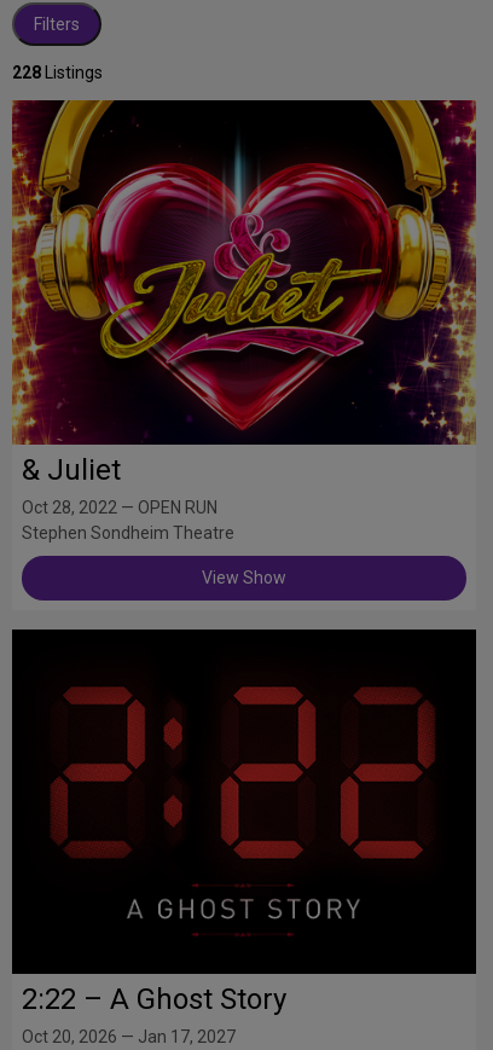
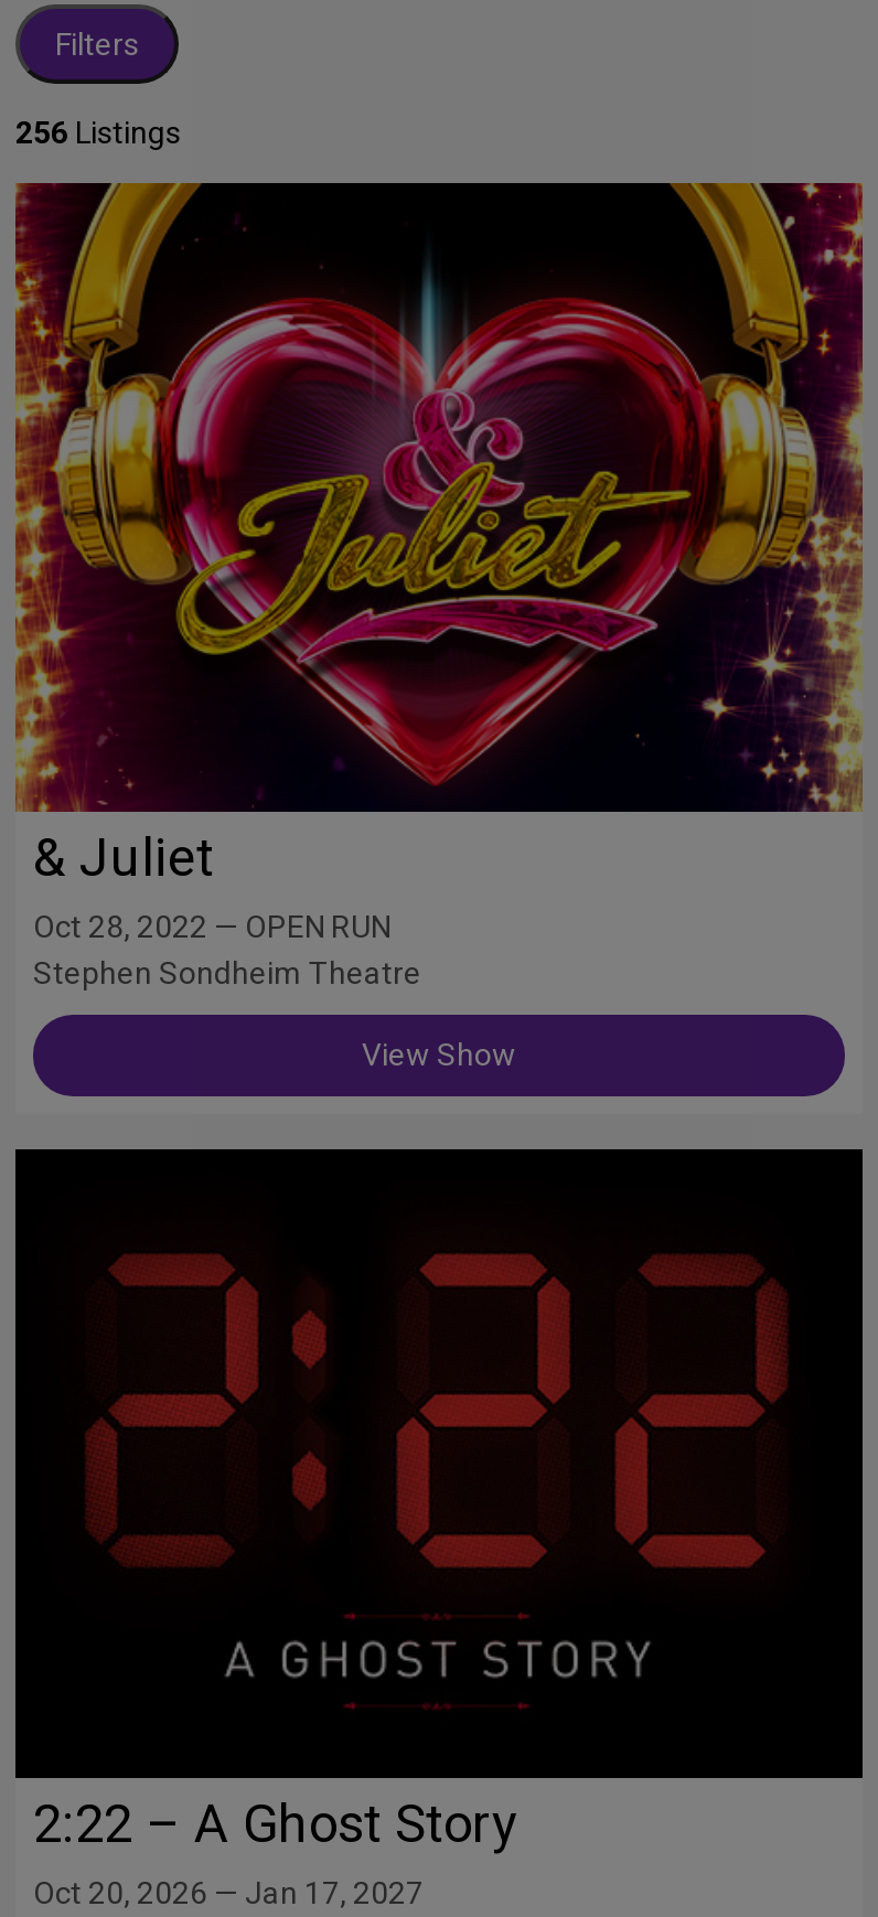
- 228 Listings
+ 256 Listings
